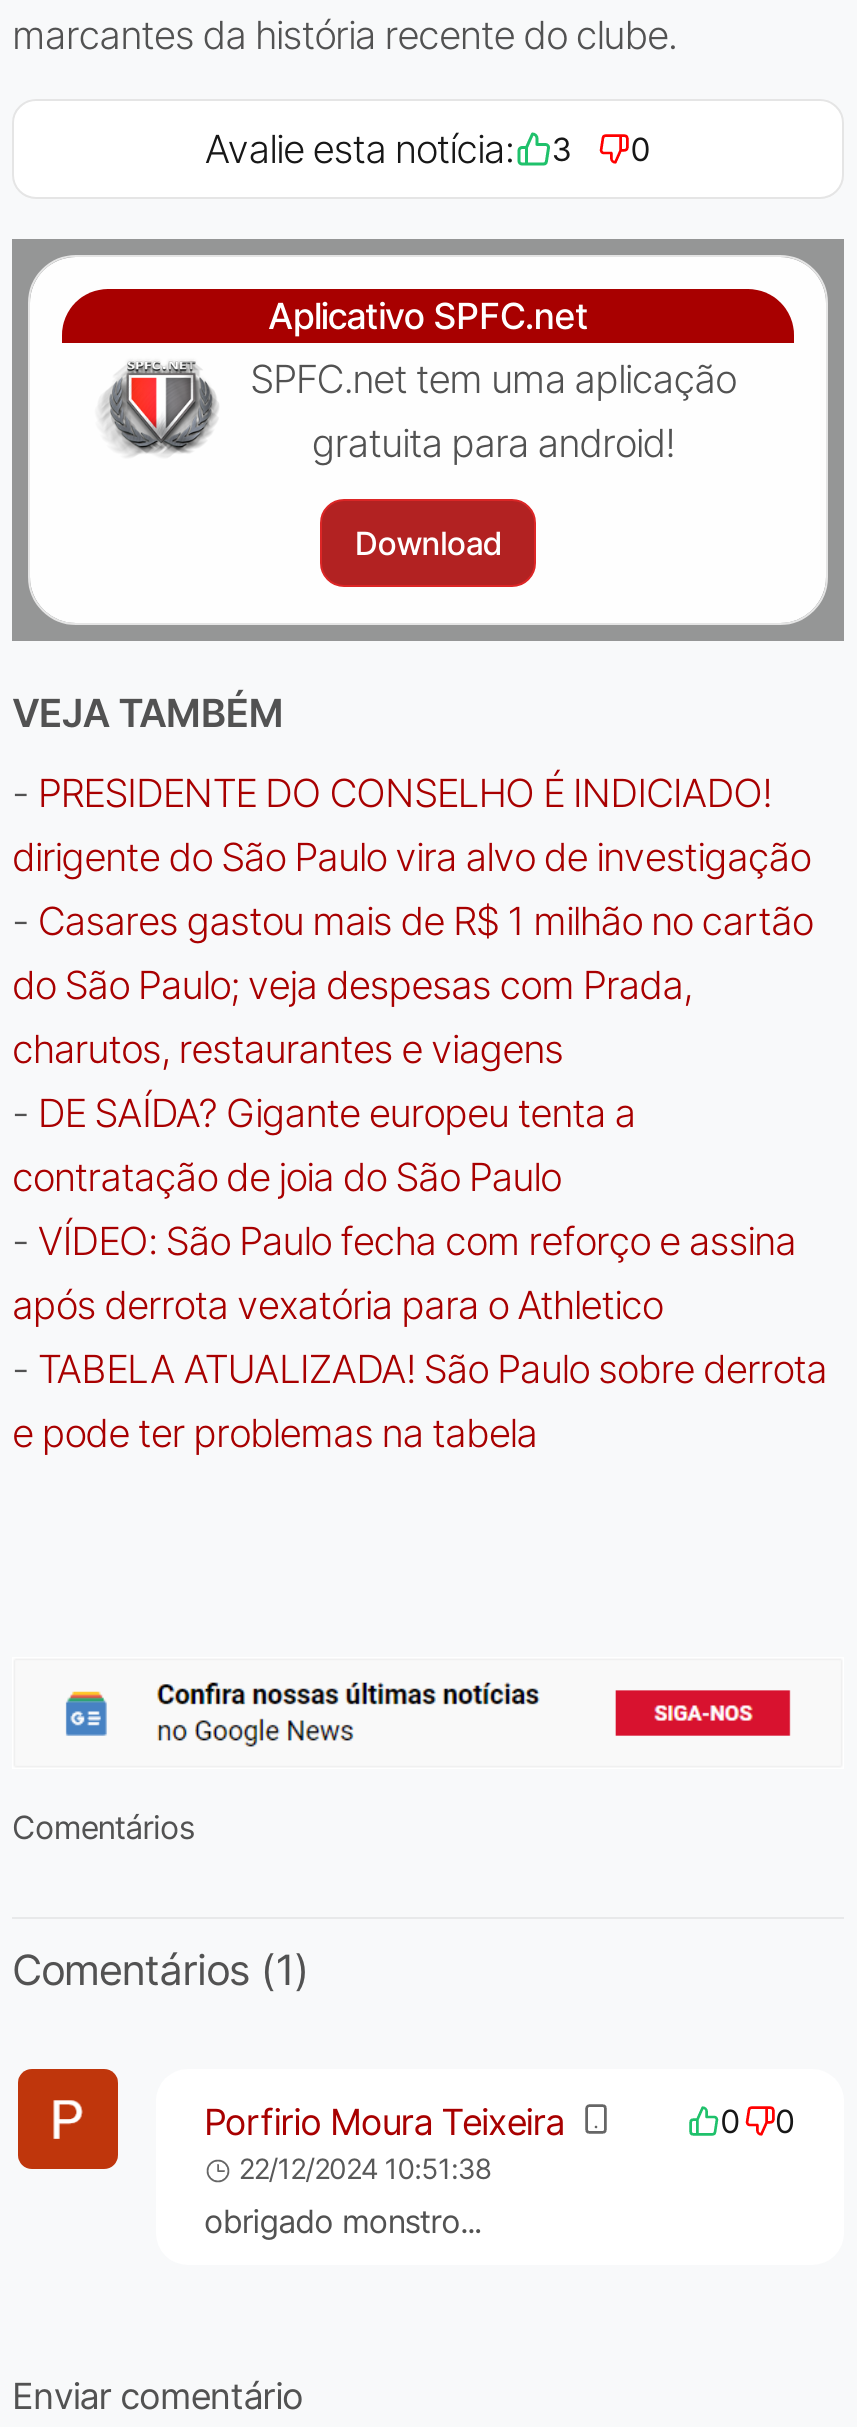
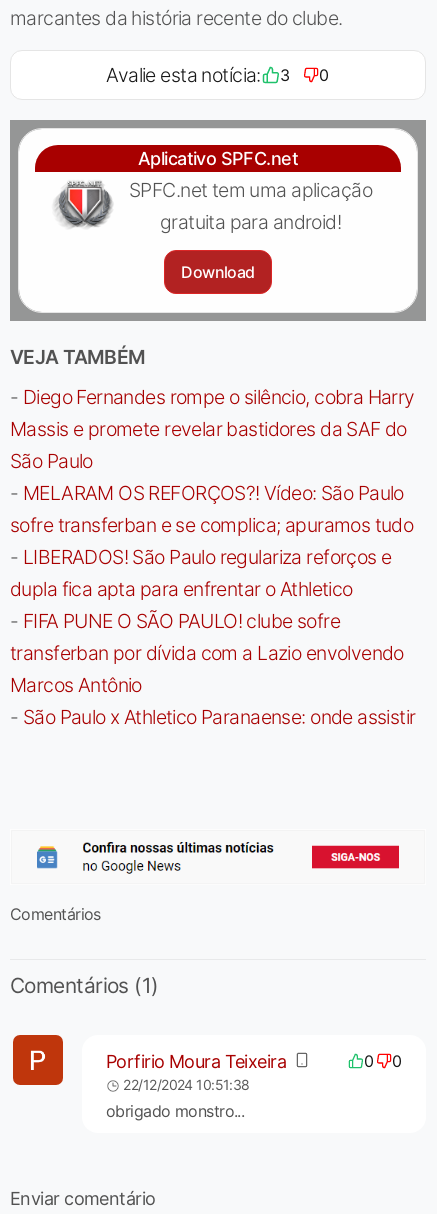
- - PRESIDENTE DO CONSELHO É INDICIADO!
- dirigente do São Paulo vira alvo de investigação
- - Casares gastou mais de R$ 1 milhão no cartão
- do São Paulo; veja despesas com Prada,
- charutos, restaurantes e viagens
- - DE SAÍDA? Gigante europeu tenta a
- contratação de joia do São Paulo
- - VÍDEO: São Paulo fecha com reforço e assina
- após derrota vexatória para o Athletico
- - TABELA ATUALIZADA! São Paulo sobre derrota
- e pode ter problemas na tabela
+ - Diego Fernandes rompe o silêncio, cobra Harry
+ Massis e promete revelar bastidores da SAF do
+ São Paulo
+ - MELARAM OS REFORÇOS?! Vídeo: São Paulo
+ sofre transferban e se complica; apuramos tudo
+ - LIBERADOS! São Paulo regulariza reforços e
+ dupla fica apta para enfrentar o Athletico
+ - FIFA PUNE O SÃO PAULO! clube sofre
+ transferban por dívida com a Lazio envolvendo
+ Marcos Antônio
+ - São Paulo x Athletico Paranaense: onde assistir
